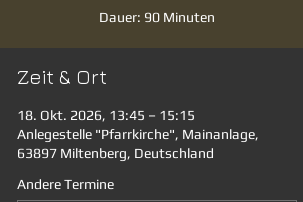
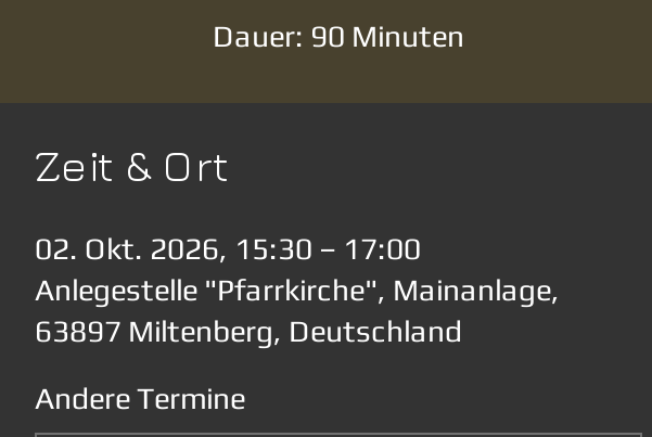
- 18. Okt. 2026, 13:45 – 15:15
+ 02. Okt. 2026, 15:30 – 17:00
